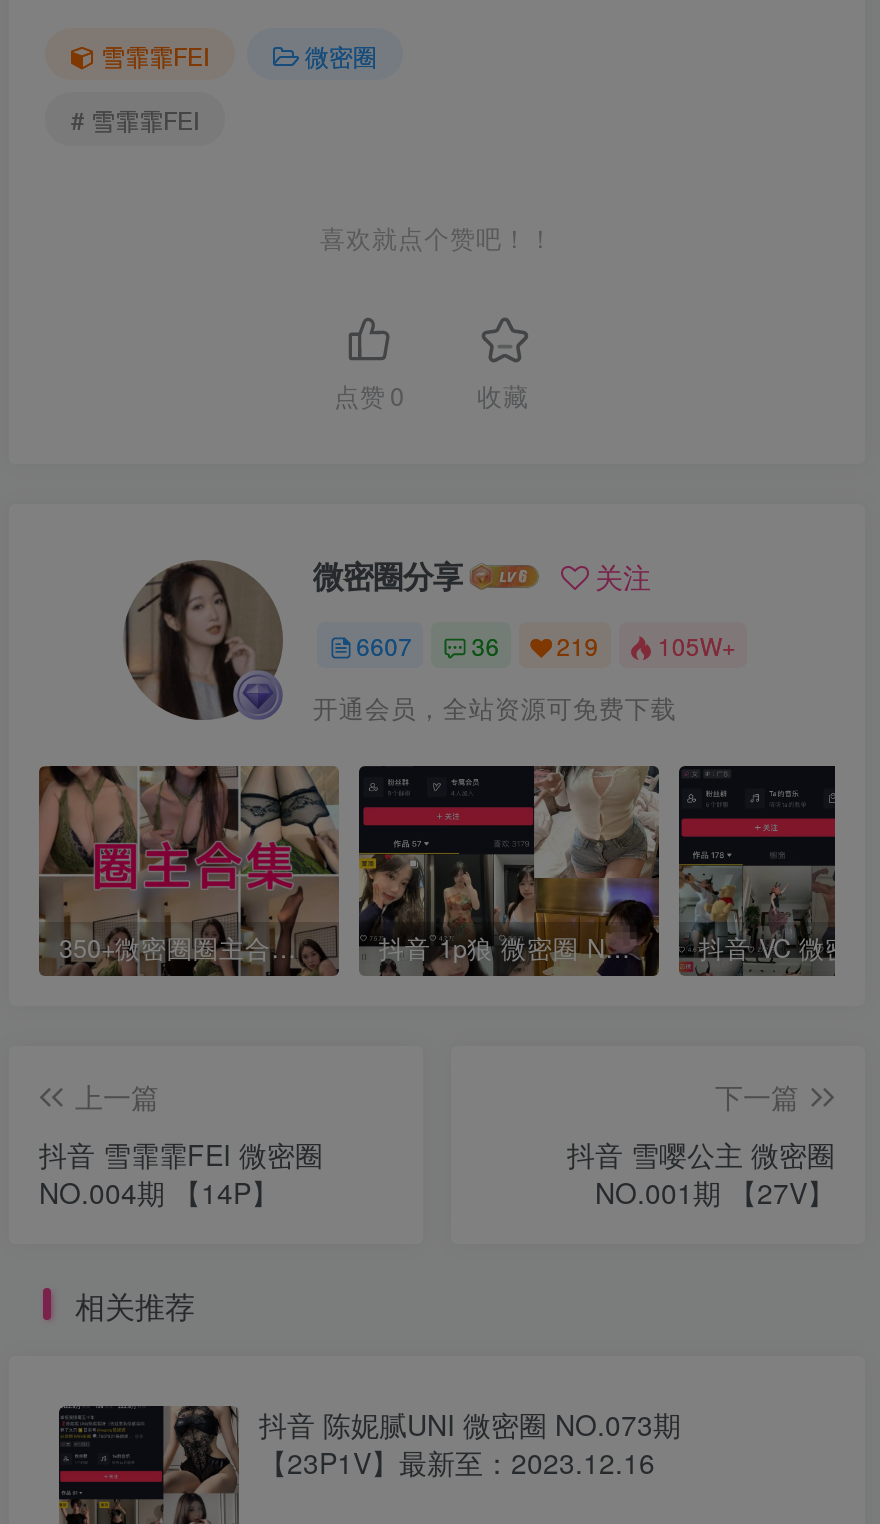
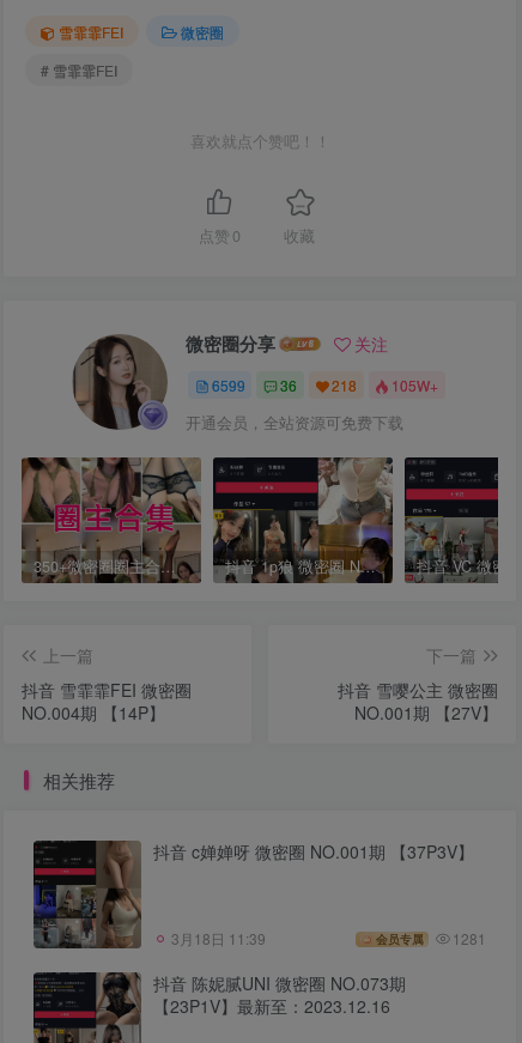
- 6607
+ 6599

- 219
+ 218

+ [image]
+ 抖音 c婵婵呀 微密圈 NO.001期 【37P3V】

+ 3月18日 11:39
+ 会员专属
+ 1281
